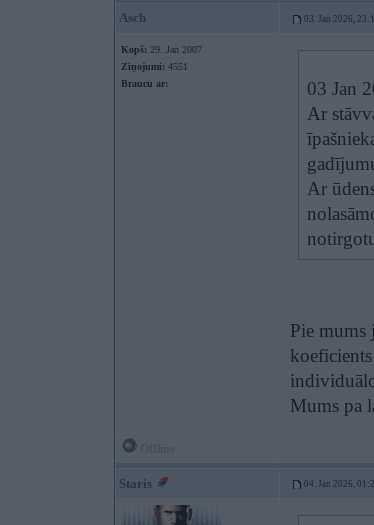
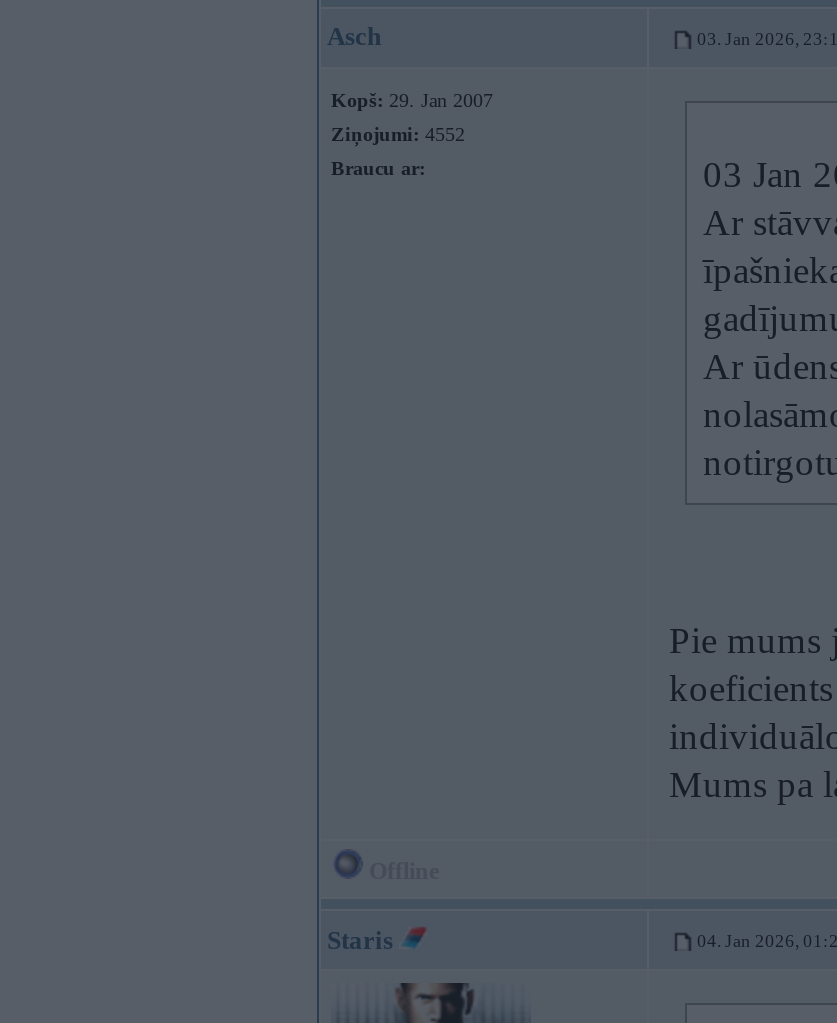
- Ziņojumi: 4551
+ Ziņojumi: 4552
